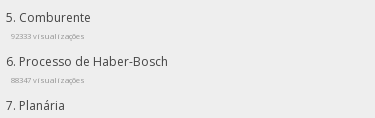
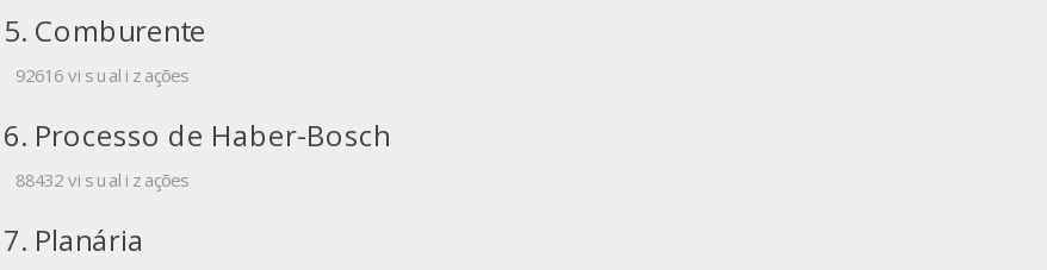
- 92333 visualizações
+ 92616 visualizações

- 88347 visualizações
+ 88432 visualizações
